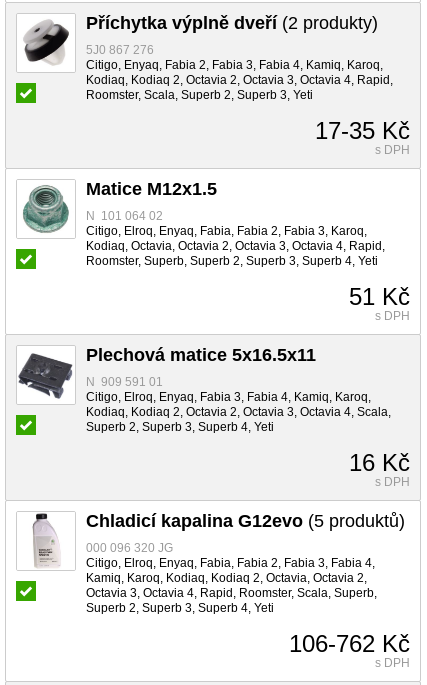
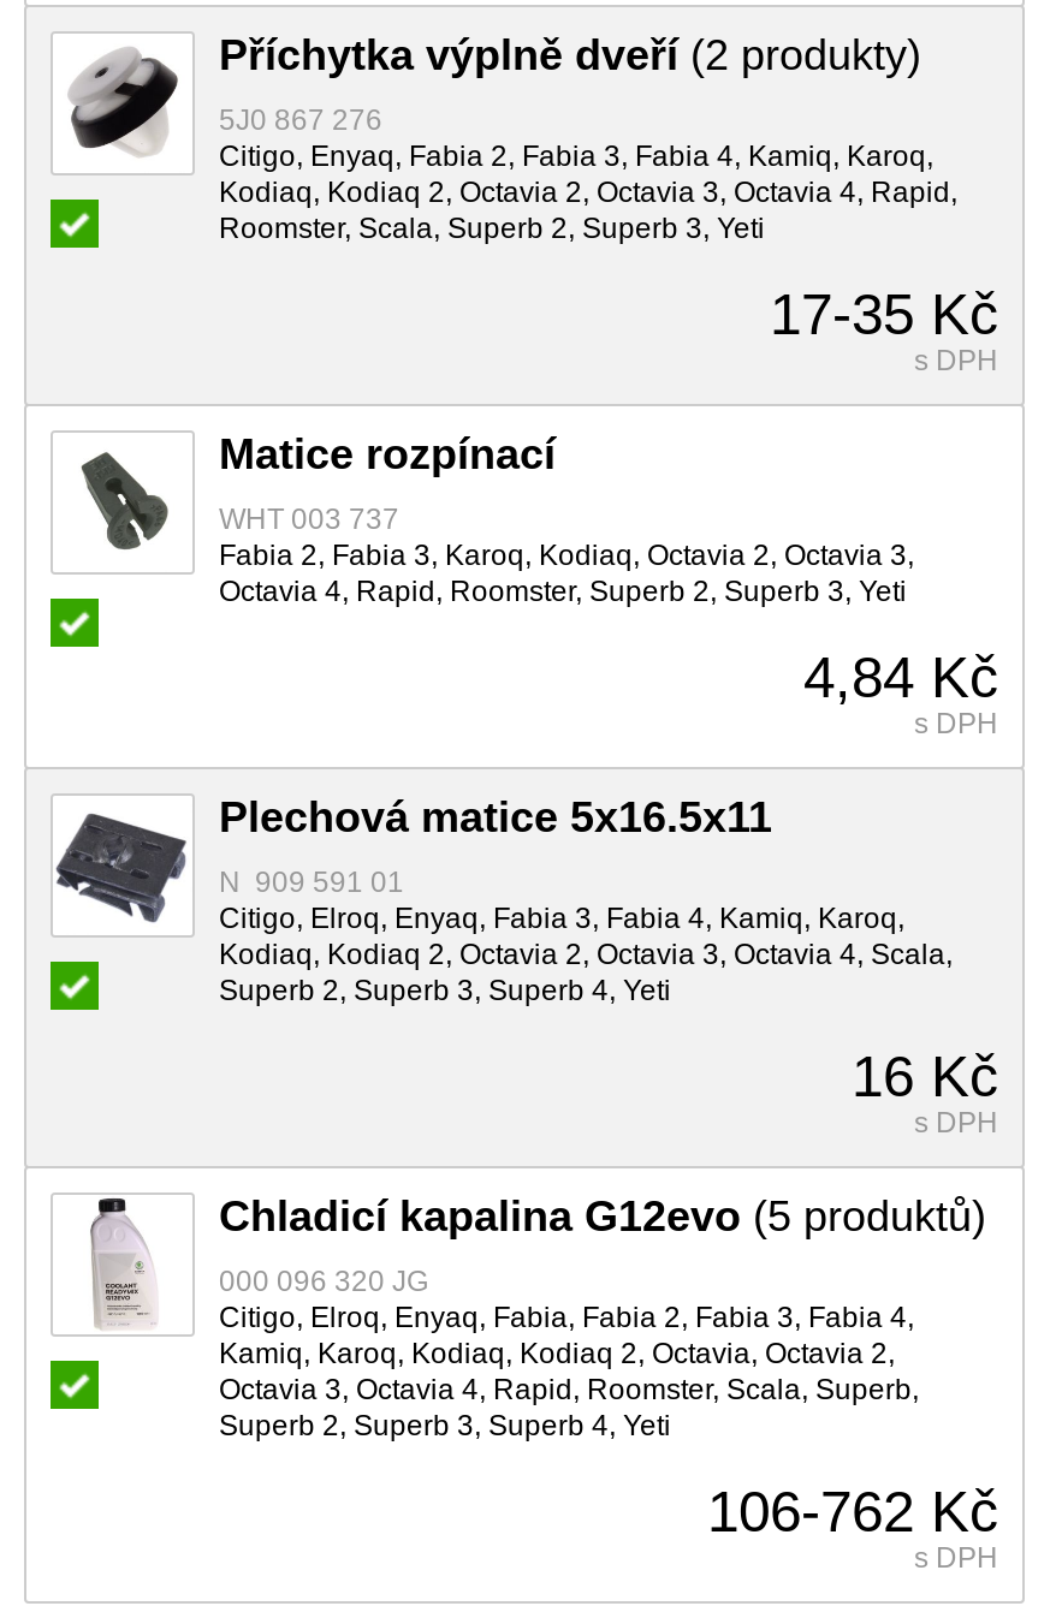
- [image]
- Matice M12x1.5
+ [image]
+ Matice rozpínací

- N 101 064 02
- Citigo, Elroq, Enyaq, Fabia, Fabia 2, Fabia 3, Karoq,
- Kodiaq, Octavia, Octavia 2, Octavia 3, Octavia 4, Rapid,
- Roomster, Superb, Superb 2, Superb 3, Superb 4, Yeti
+ WHT 003 737
+ Fabia 2, Fabia 3, Karoq, Kodiaq, Octavia 2, Octavia 3,
+ Octavia 4, Rapid, Roomster, Superb 2, Superb 3, Yeti

- 51 Kč
+ 4,84 Kč
